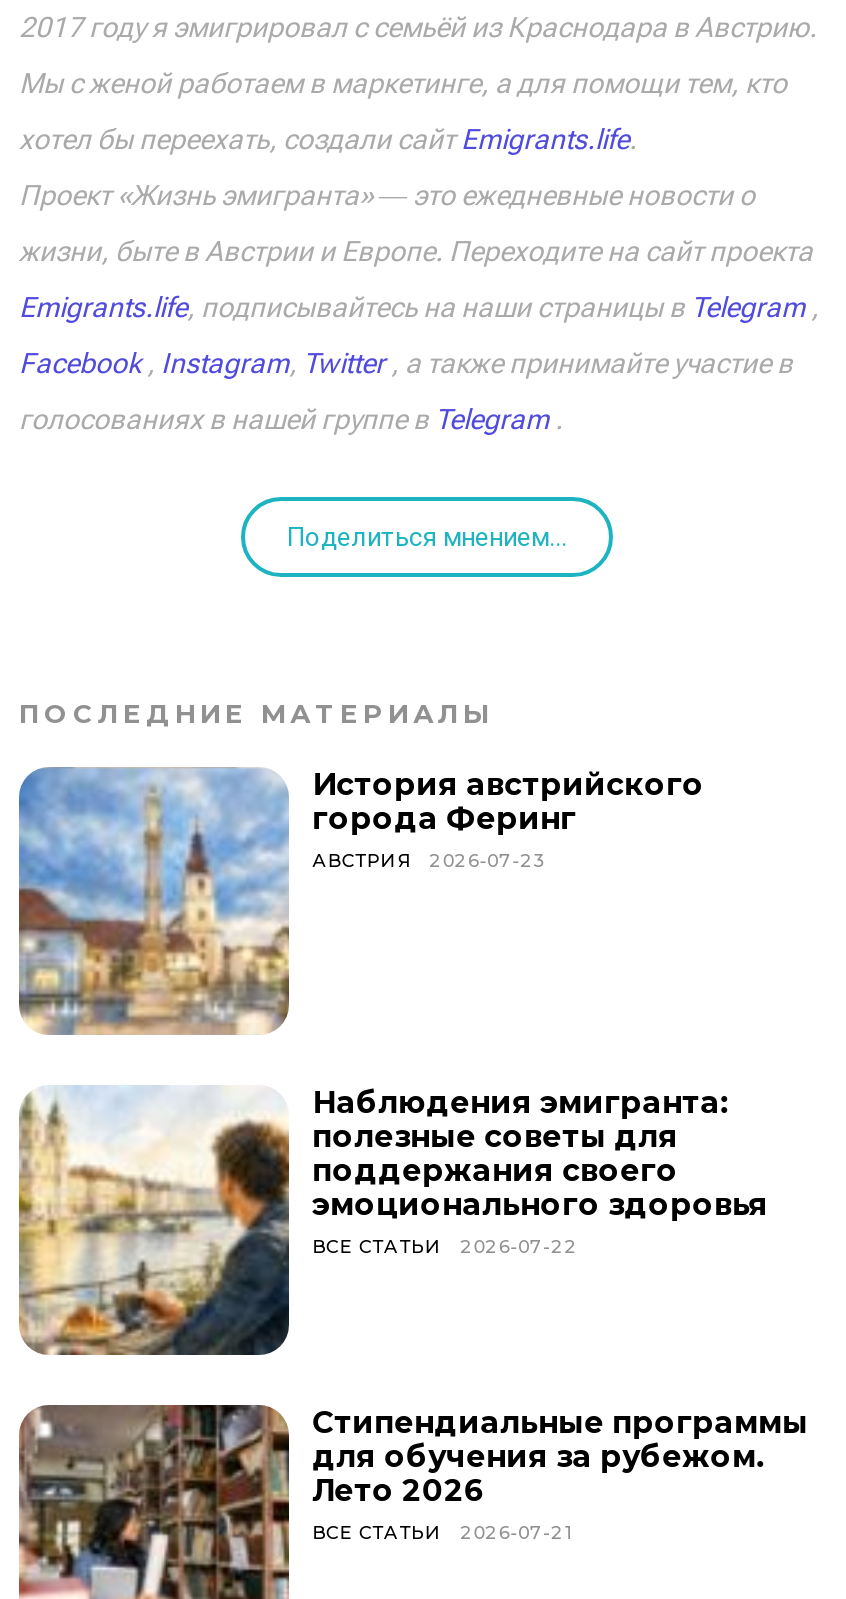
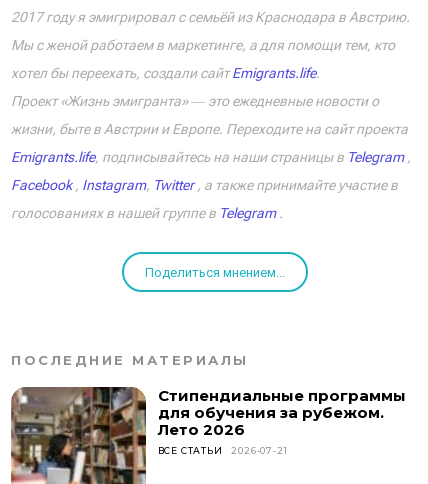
- [image]
- История австрийского
- города Феринг
- АВСТРИЯ
- 2026-07-23

- [image]
- Наблюдения эмигранта:
- полезные советы для
- поддержания своего
- эмоционального здоровья
- ВСЕ СТАТЬИ
- 2026-07-22
